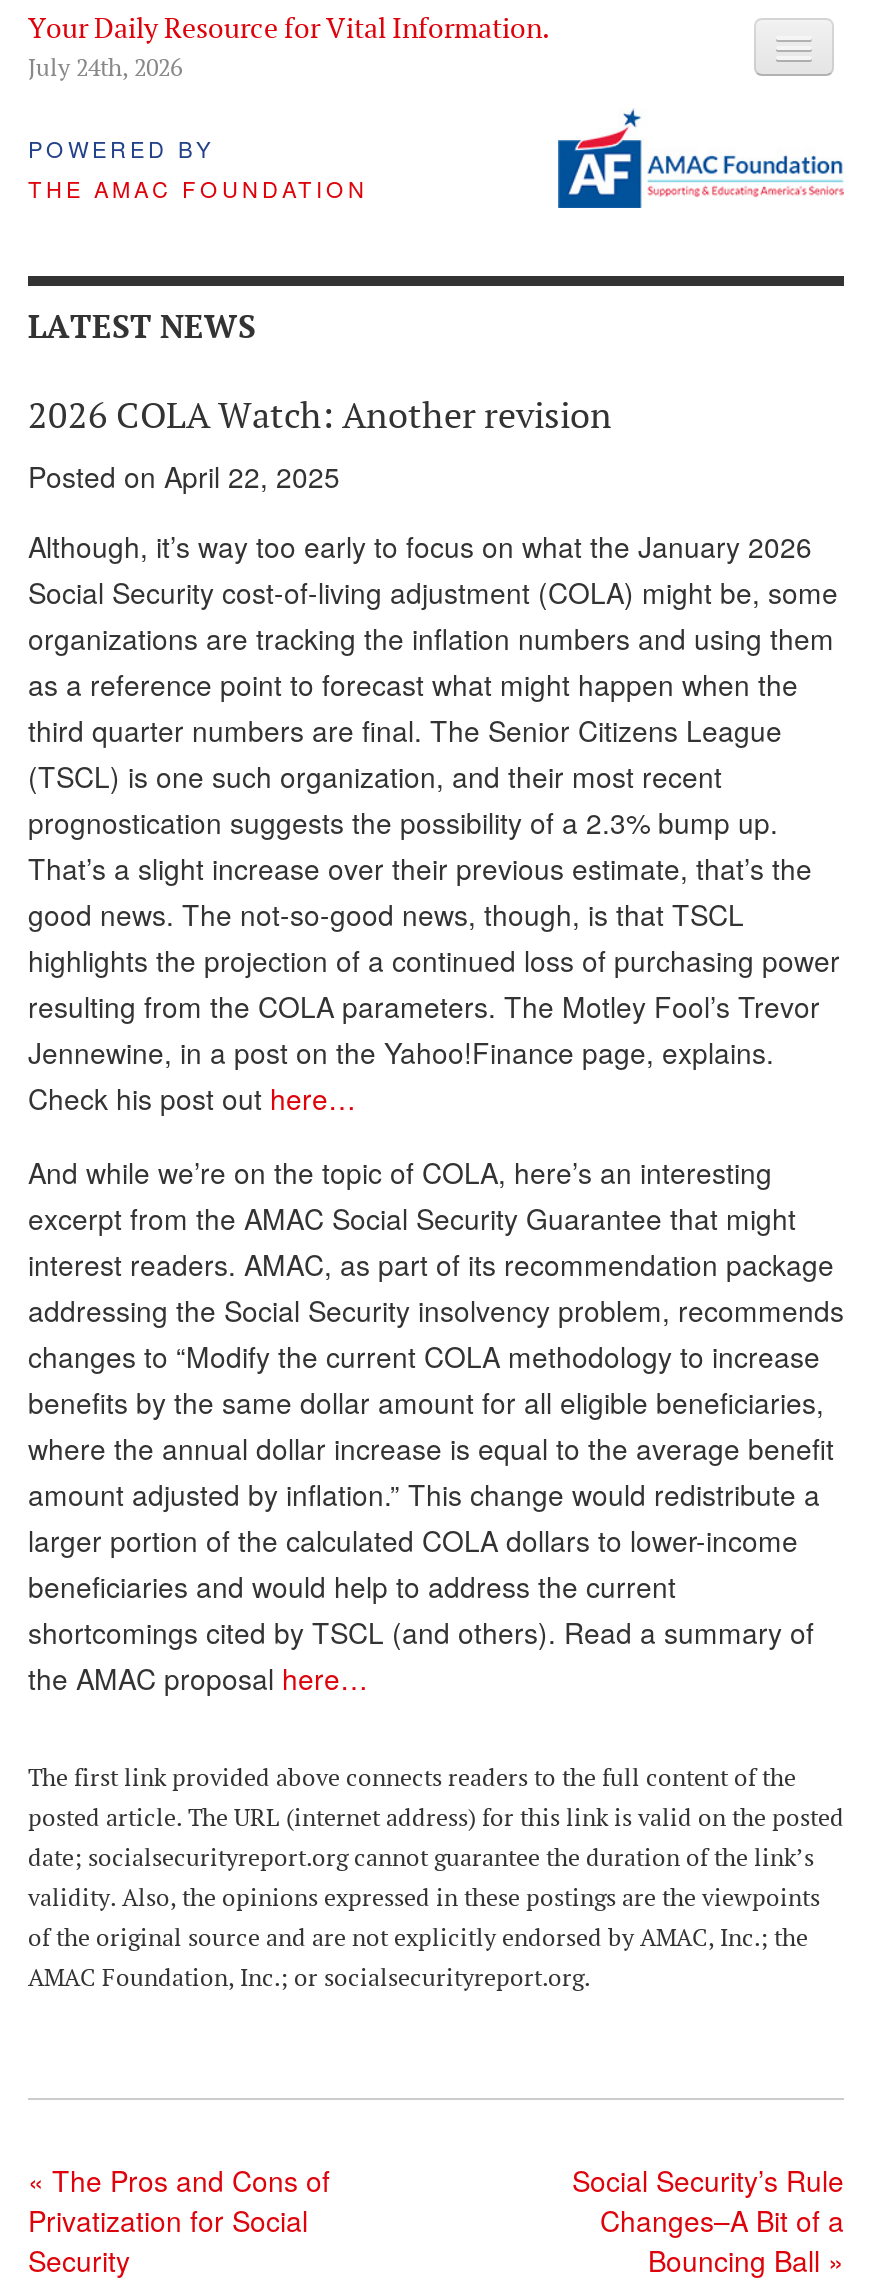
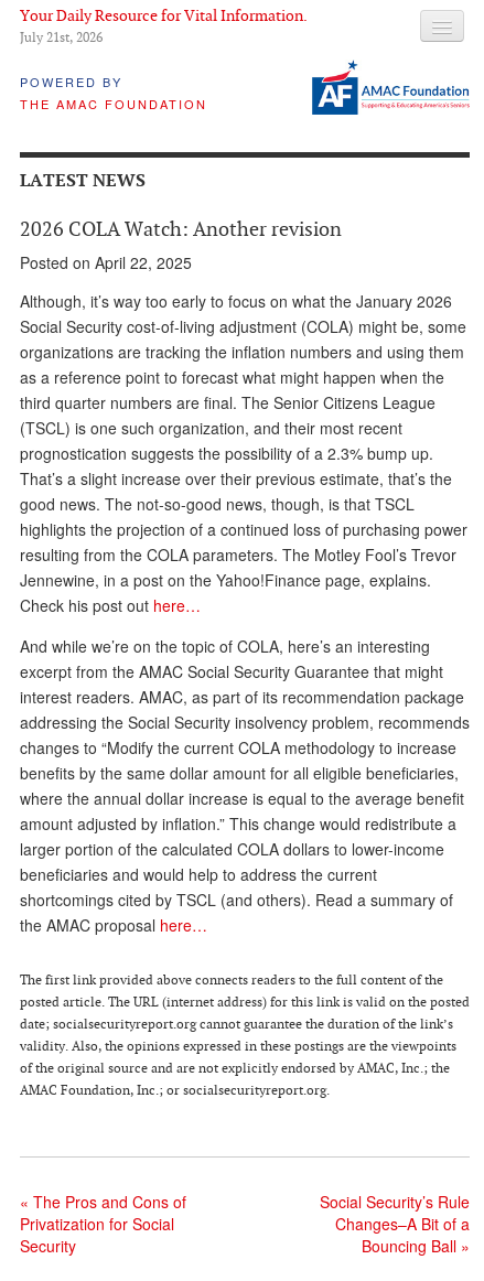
- July 24th, 2026
+ July 21st, 2026
